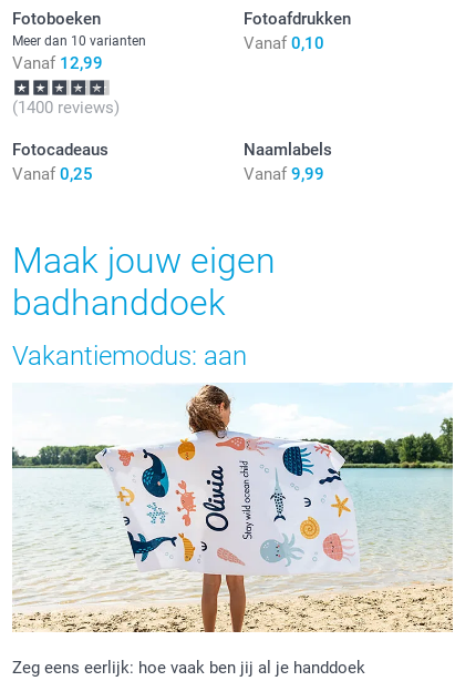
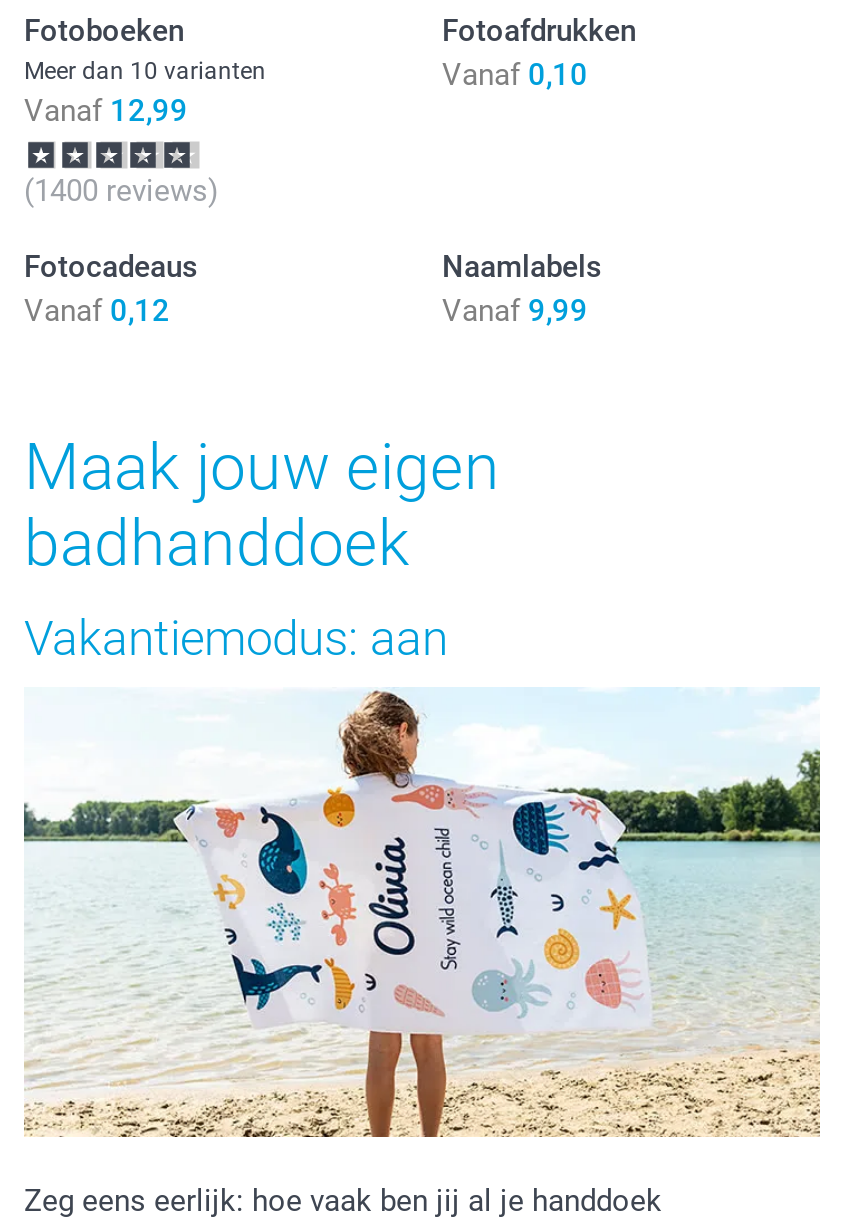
- Vanaf 0,25
+ Vanaf 0,12
